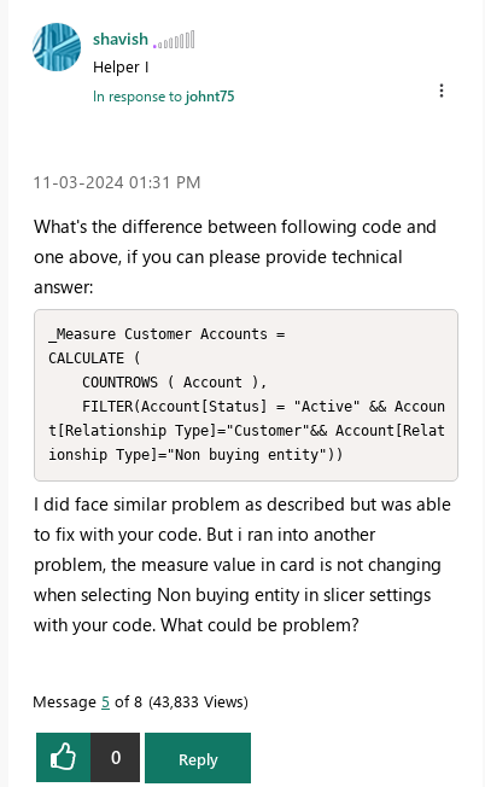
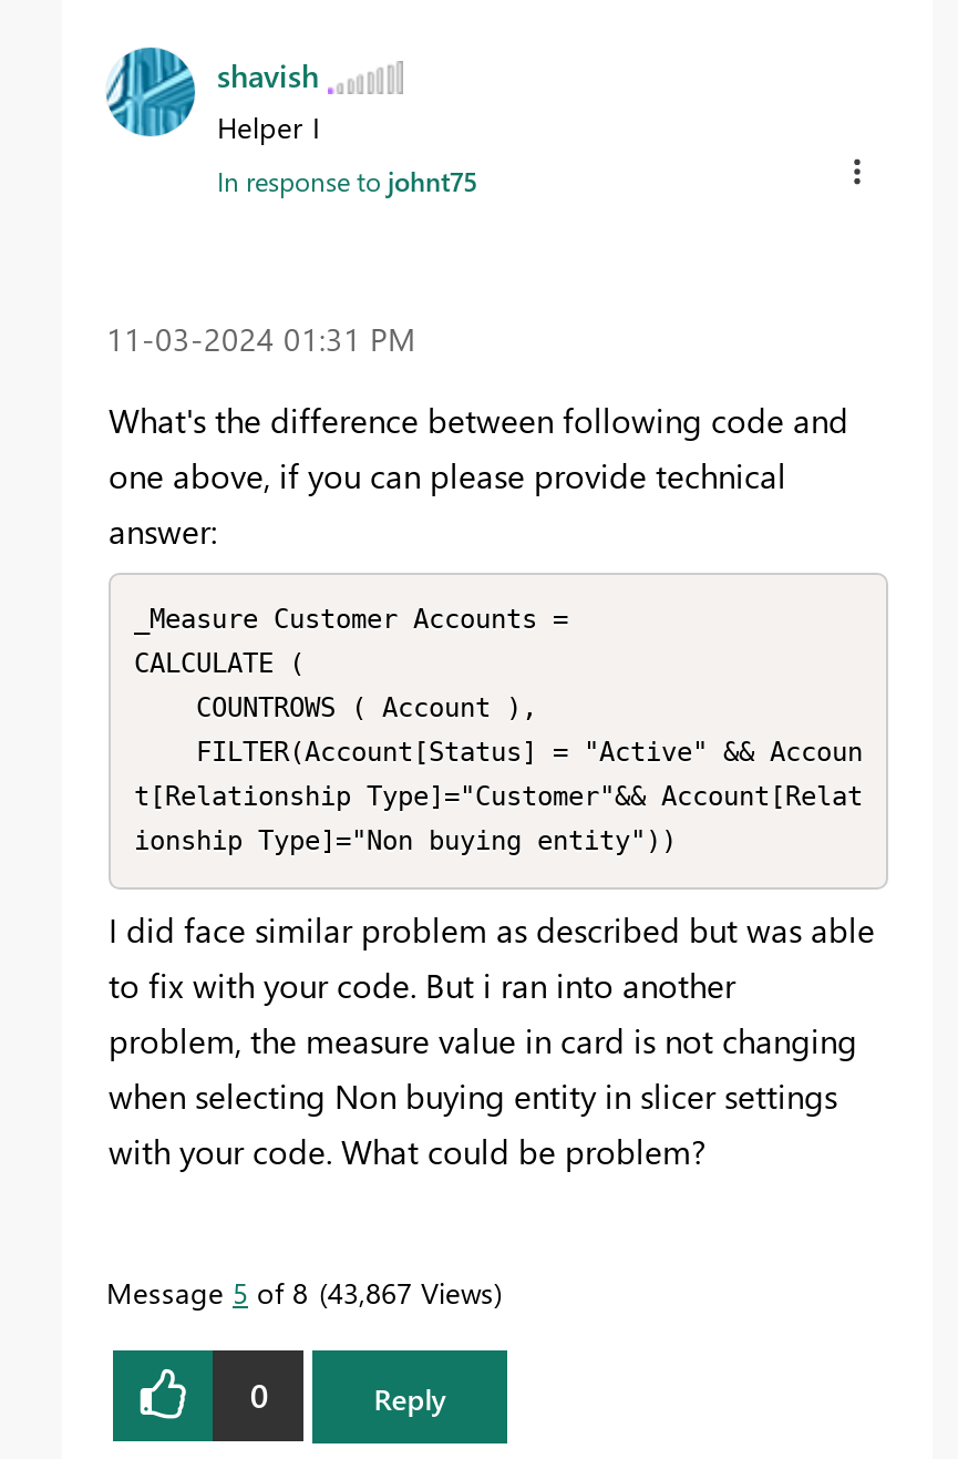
- Message 5 of 8 43,833 Views
+ Message 5 of 8 43,867 Views
